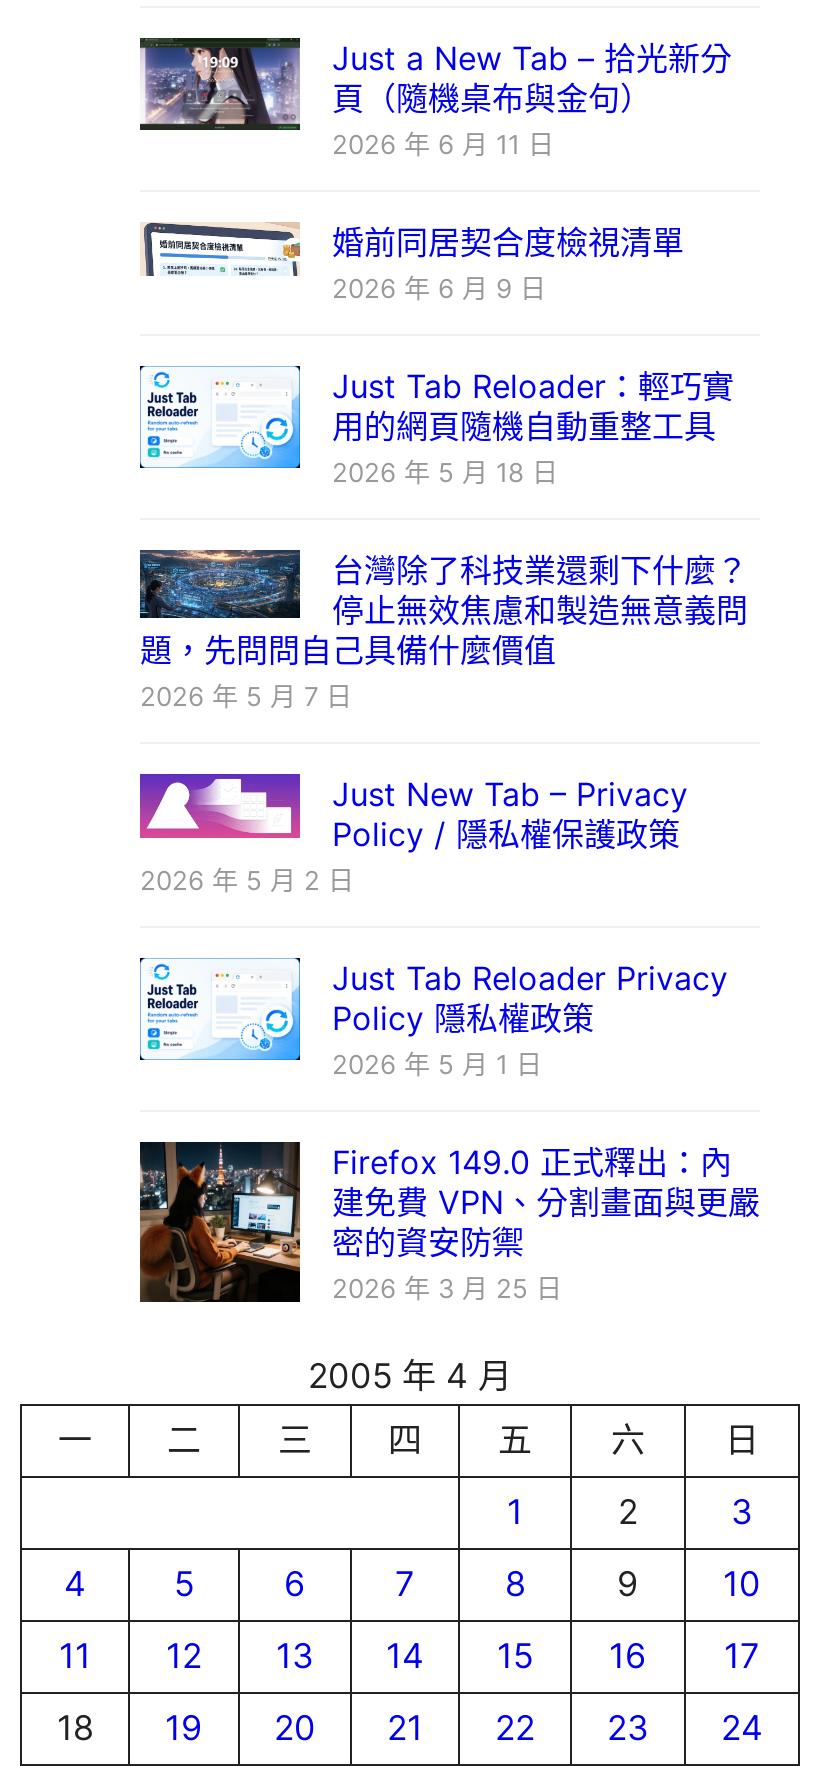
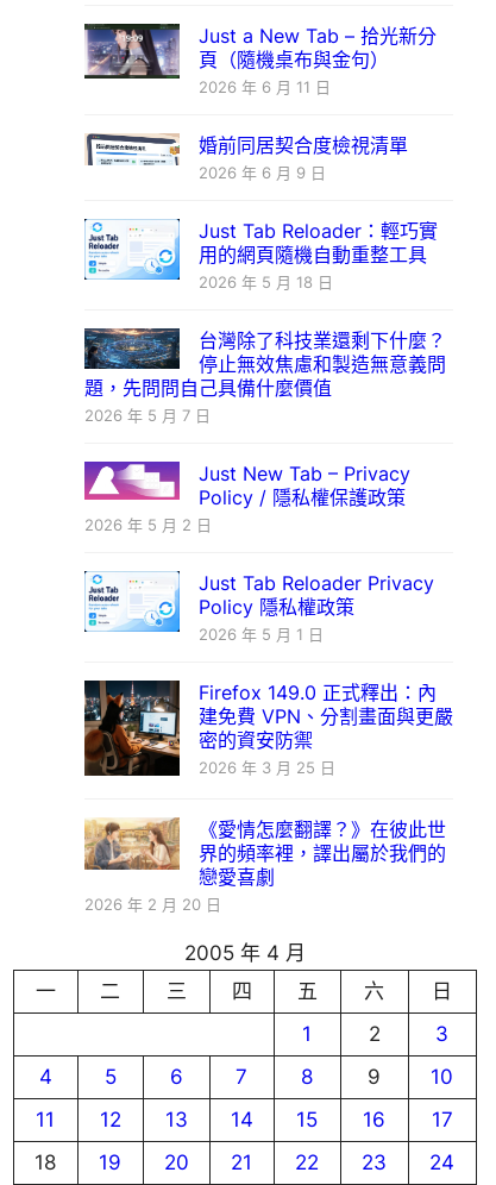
+ [image]
+ 《愛情怎麼翻譯？》在彼此世
+ 界的頻率裡，譯出屬於我們的
+ 戀愛喜劇
+ 2026 年 2 月 20 日
